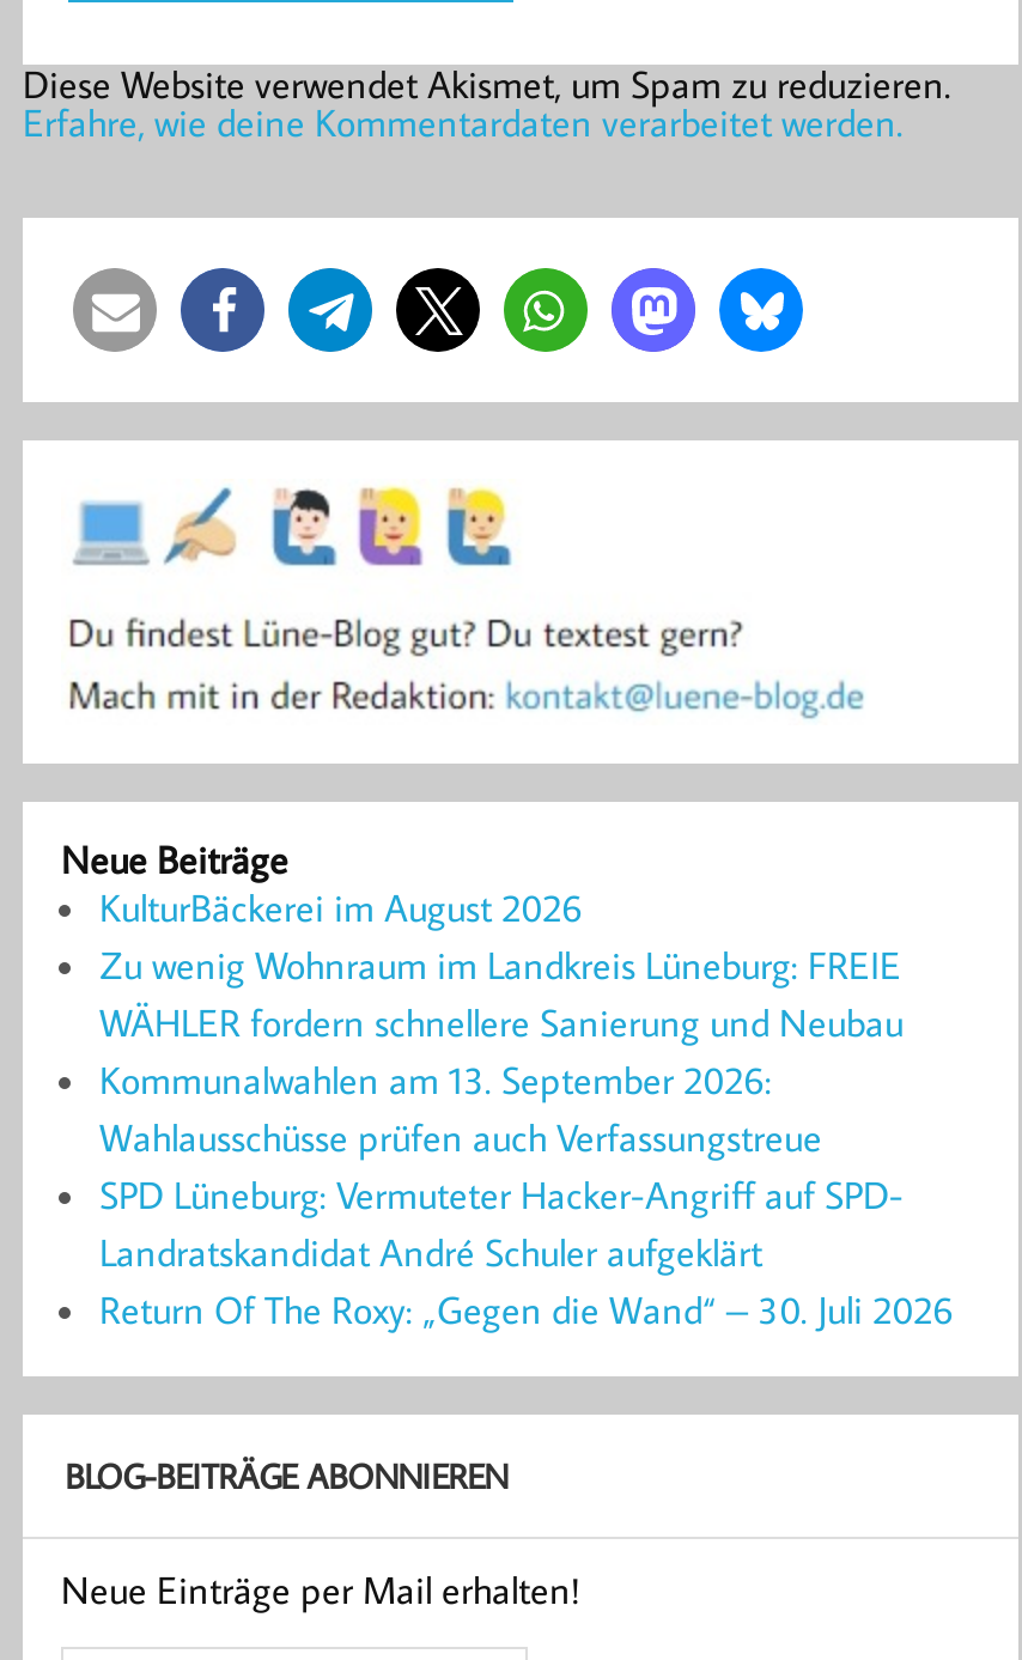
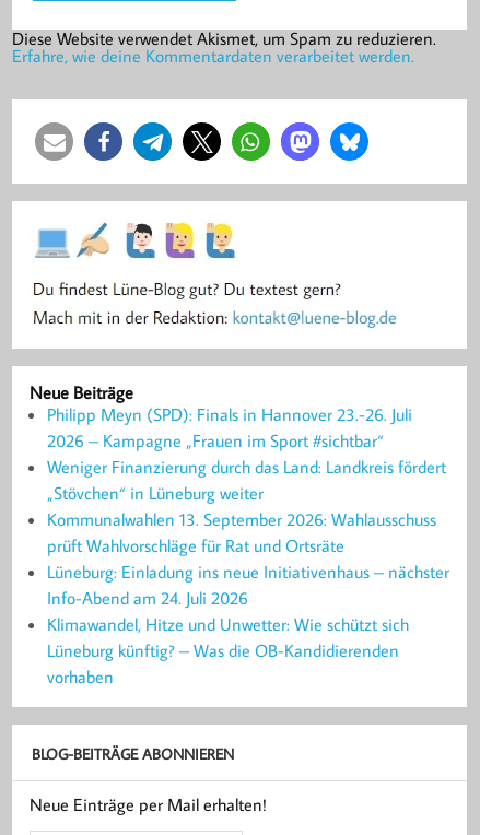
- KulturBäckerei im August 2026
- Zu wenig Wohnraum im Landkreis Lüneburg: FREIE
- WÄHLER fordern schnellere Sanierung und Neubau
- Kommunalwahlen am 13. September 2026:
- Wahlausschüsse prüfen auch Verfassungstreue
- SPD Lüneburg: Vermuteter Hacker-Angriff auf SPD-
- Landratskandidat André Schuler aufgeklärt
- Return Of The Roxy: „Gegen die Wand“ – 30. Juli 2026
+ Philipp Meyn (SPD): Finals in Hannover 23.-26. Juli
+ 2026 – Kampagne „Frauen im Sport #sichtbar“
+ Weniger Finanzierung durch das Land: Landkreis fördert
+ „Stövchen“ in Lüneburg weiter
+ Kommunalwahlen 13. September 2026: Wahlausschuss
+ prüft Wahlvorschläge für Rat und Ortsräte
+ Lüneburg: Einladung ins neue Initiativenhaus – nächster
+ Info-Abend am 24. Juli 2026
+ Klimawandel, Hitze und Unwetter: Wie schützt sich
+ Lüneburg künftig? – Was die OB-Kandidierenden
+ vorhaben
